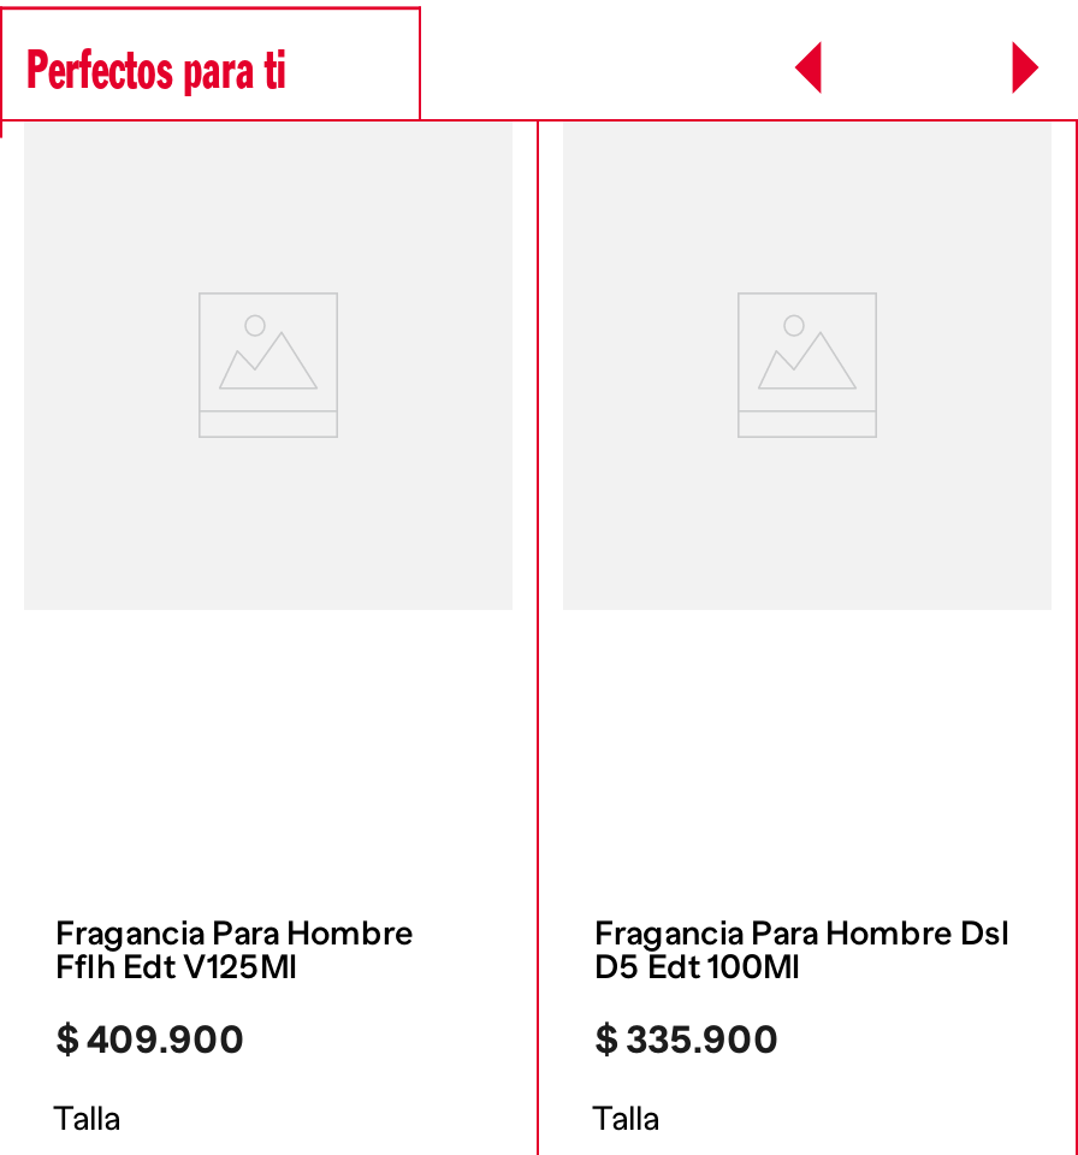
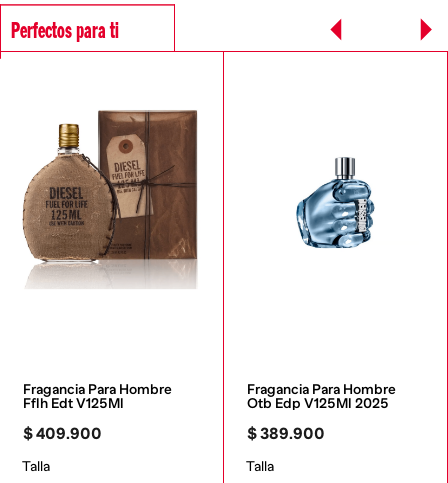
+ [image]

+ [image]

- Fragancia Para Hombre Dsl
- D5 Edt 100Ml
+ Fragancia Para Hombre
+ Otb Edp V125Ml 2025

- $ 335.900
+ $ 389.900
